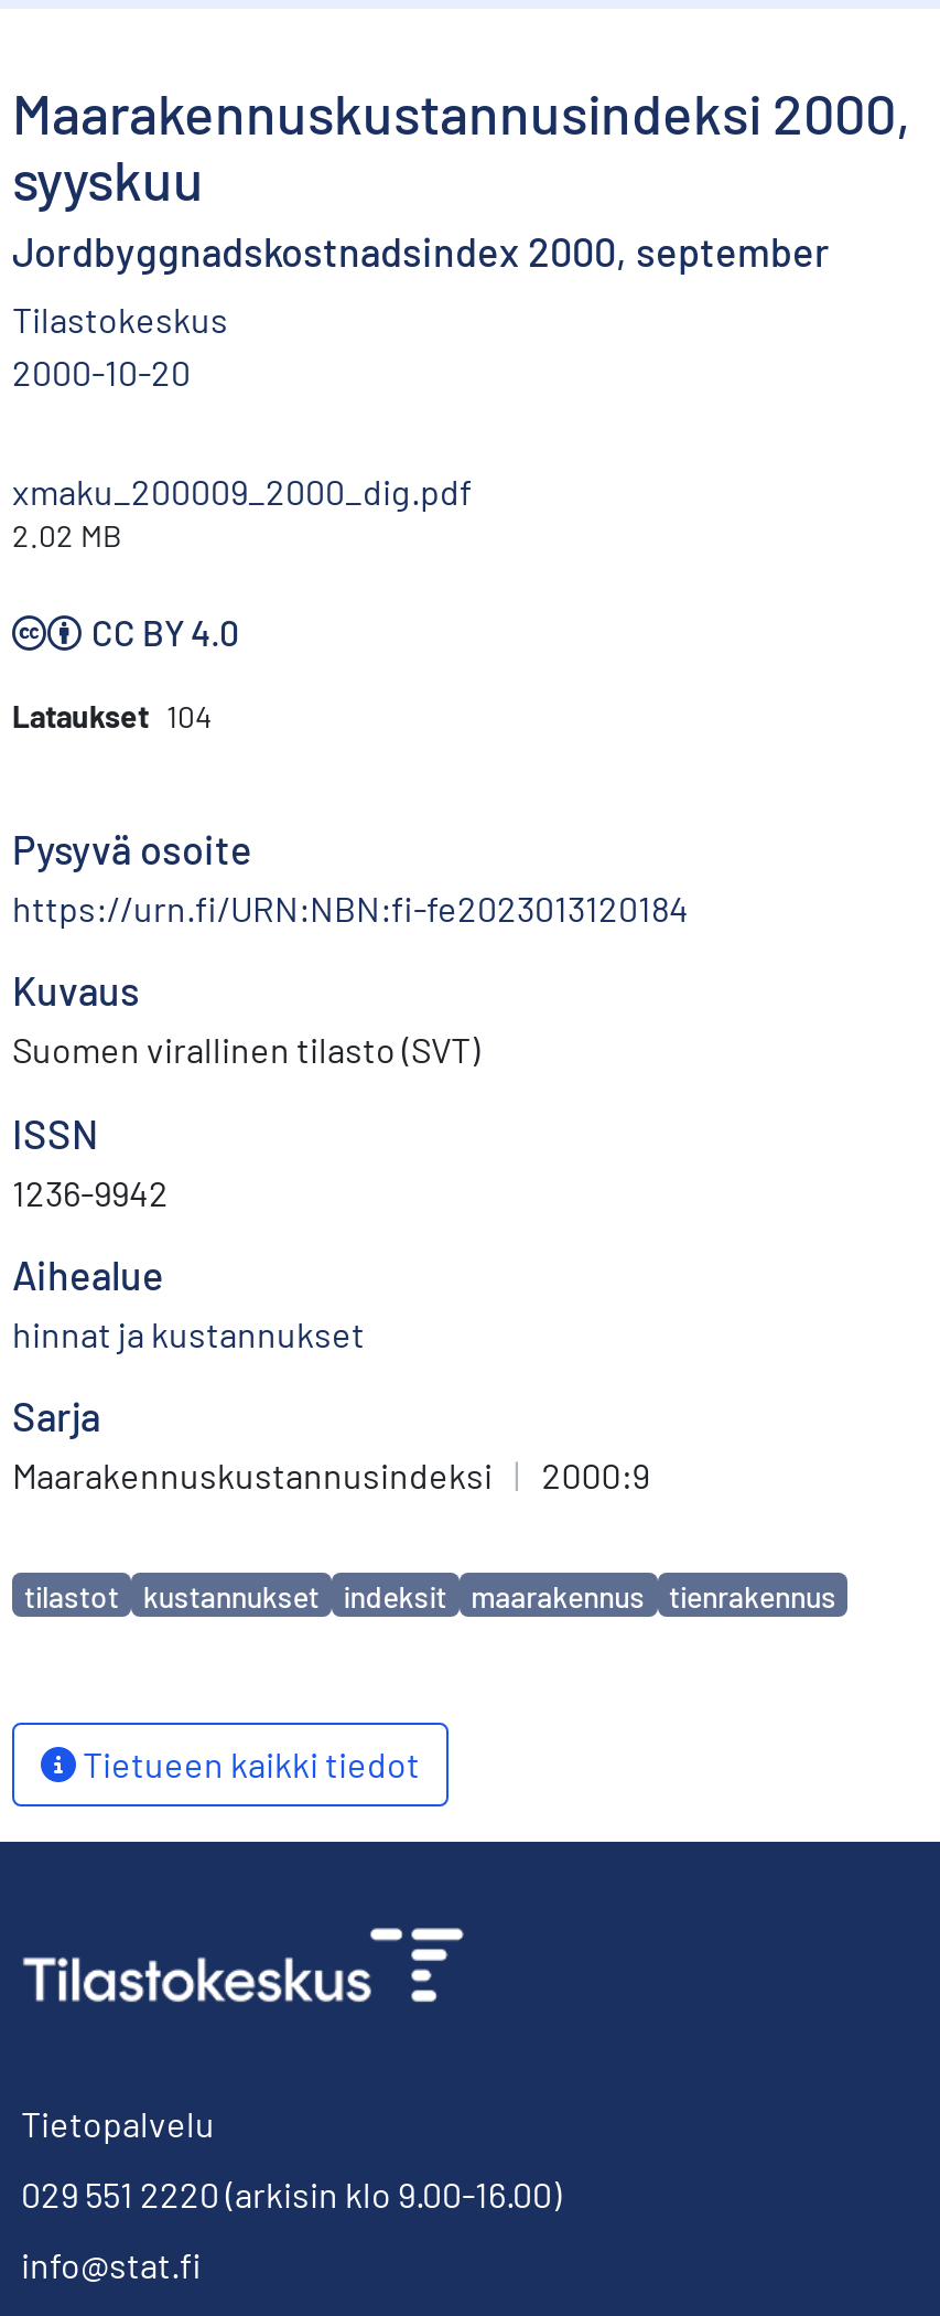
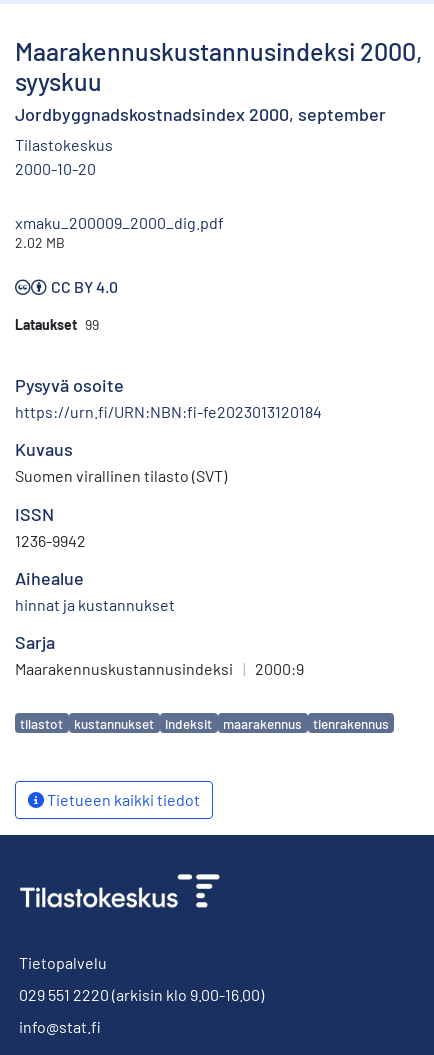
- Lataukset 104
+ Lataukset 99
